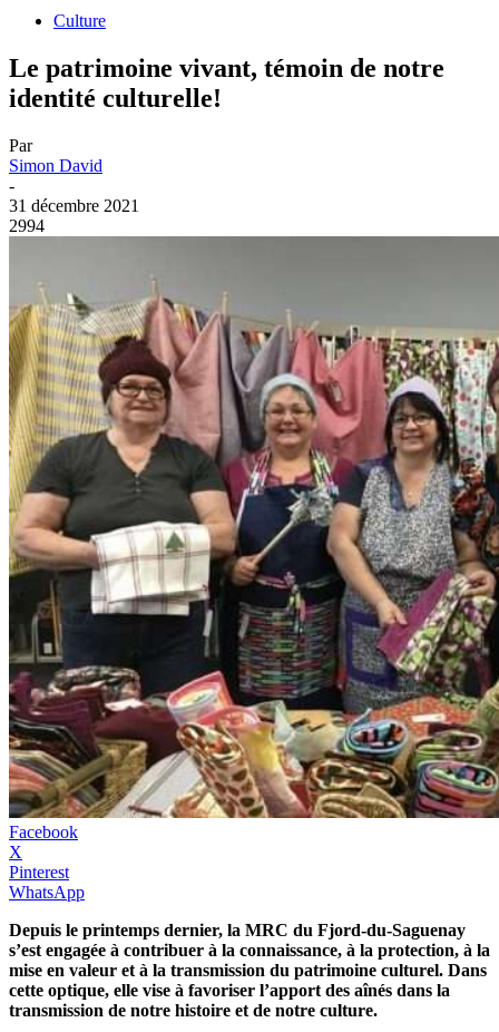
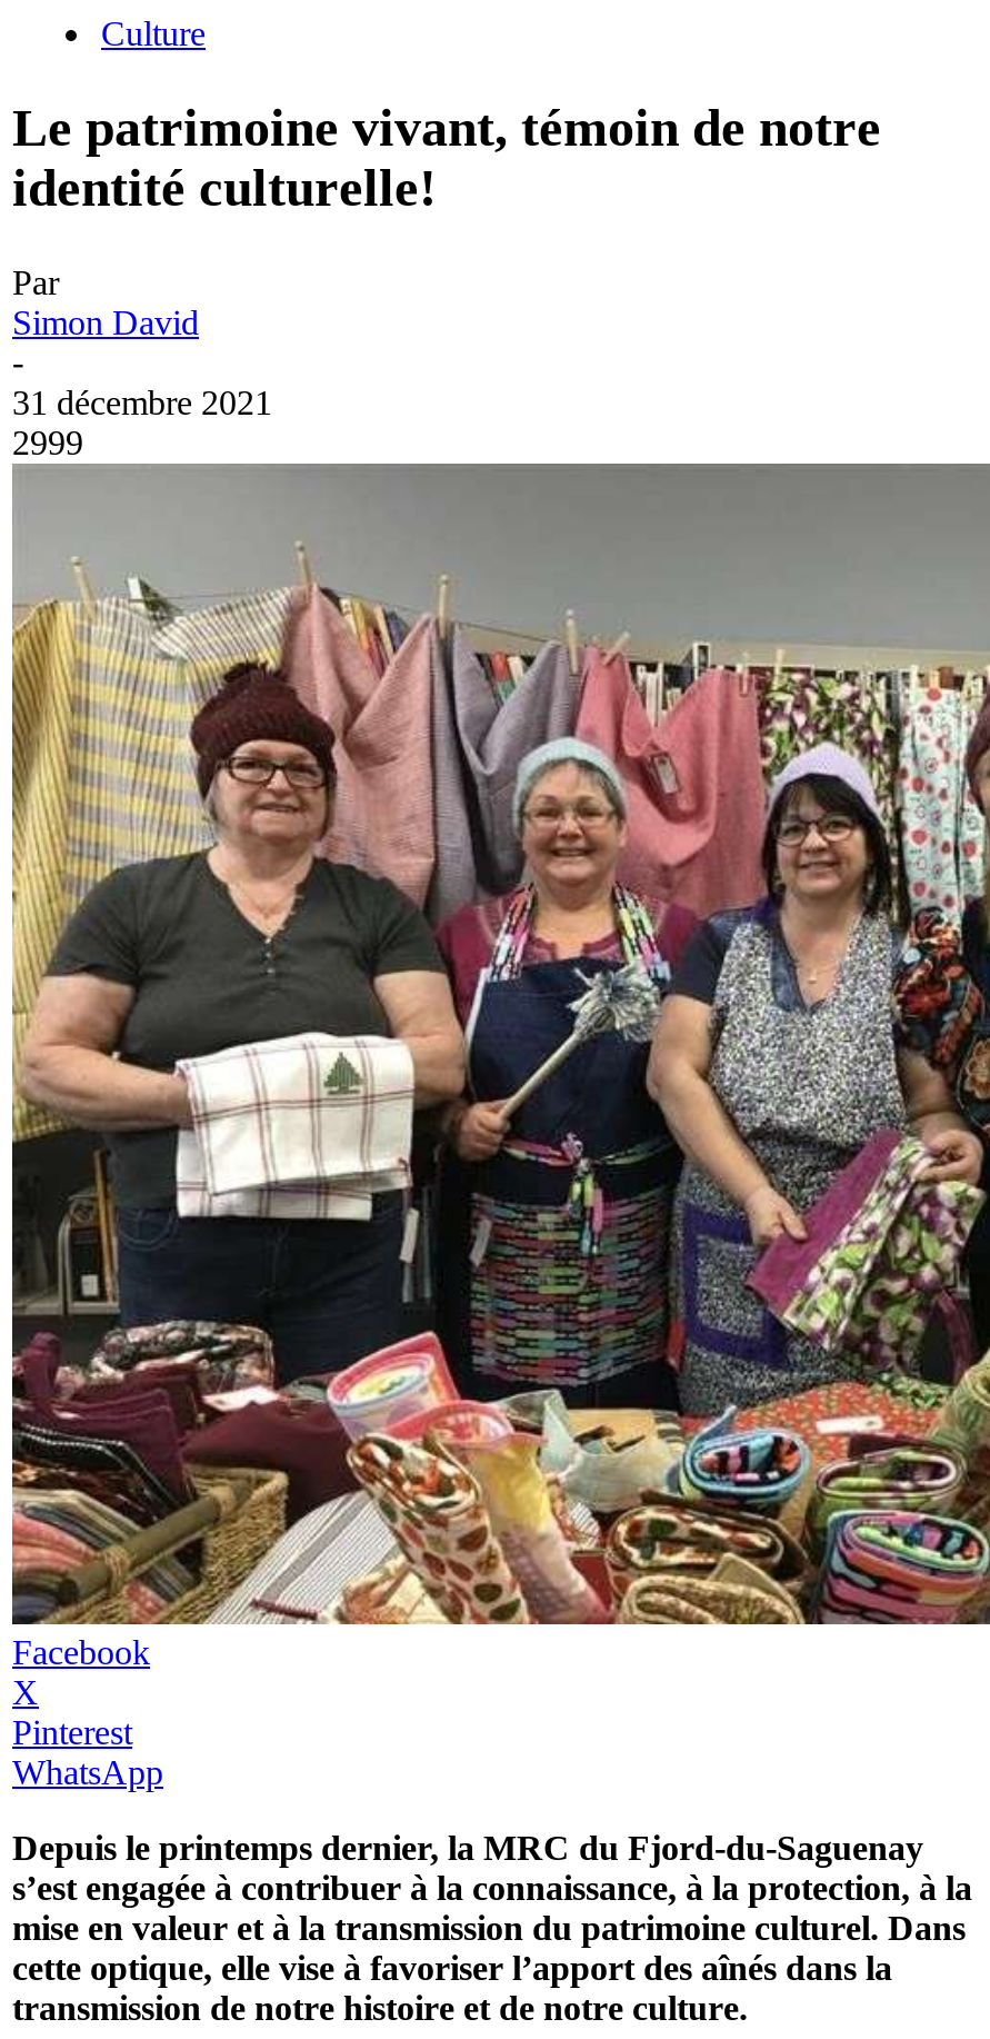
- 2994
+ 2999
